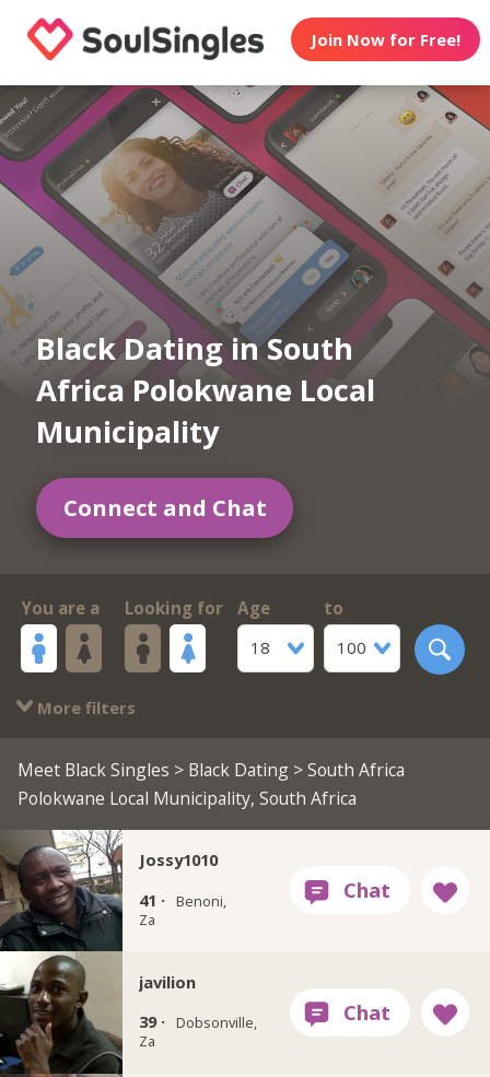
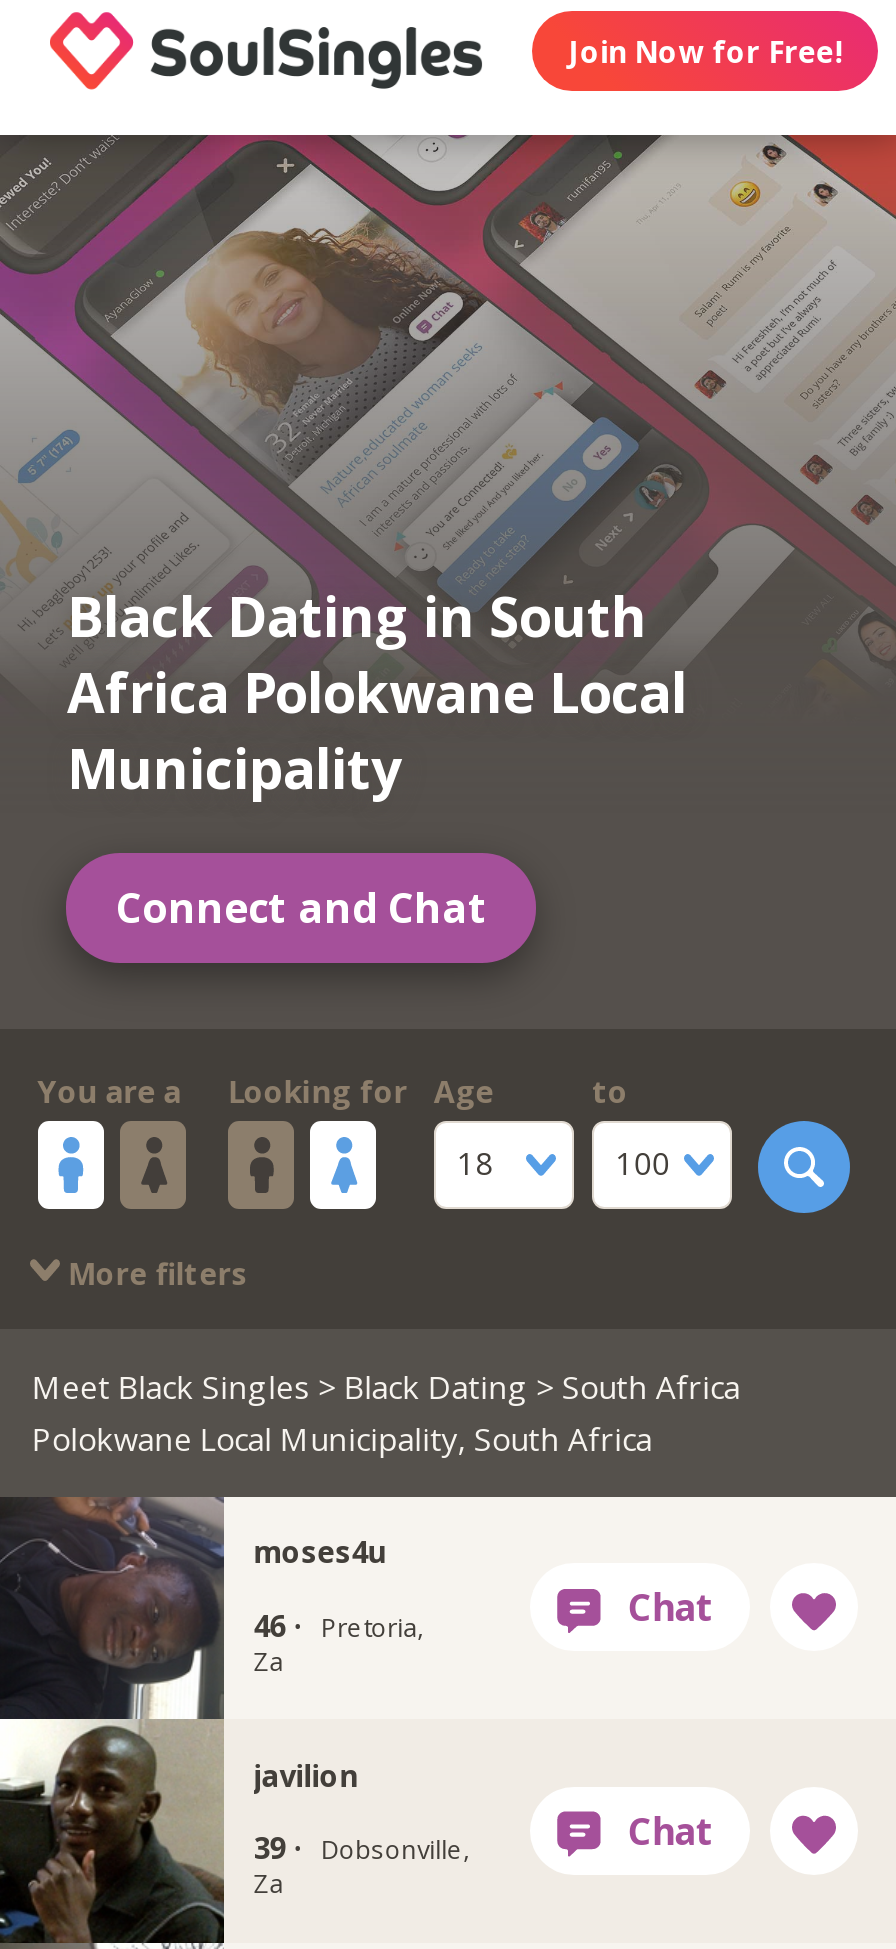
- [image]
- Jossy1010
+ [image]
+ moses4u

- 41 · Benoni,
+ 46 · Pretoria,
